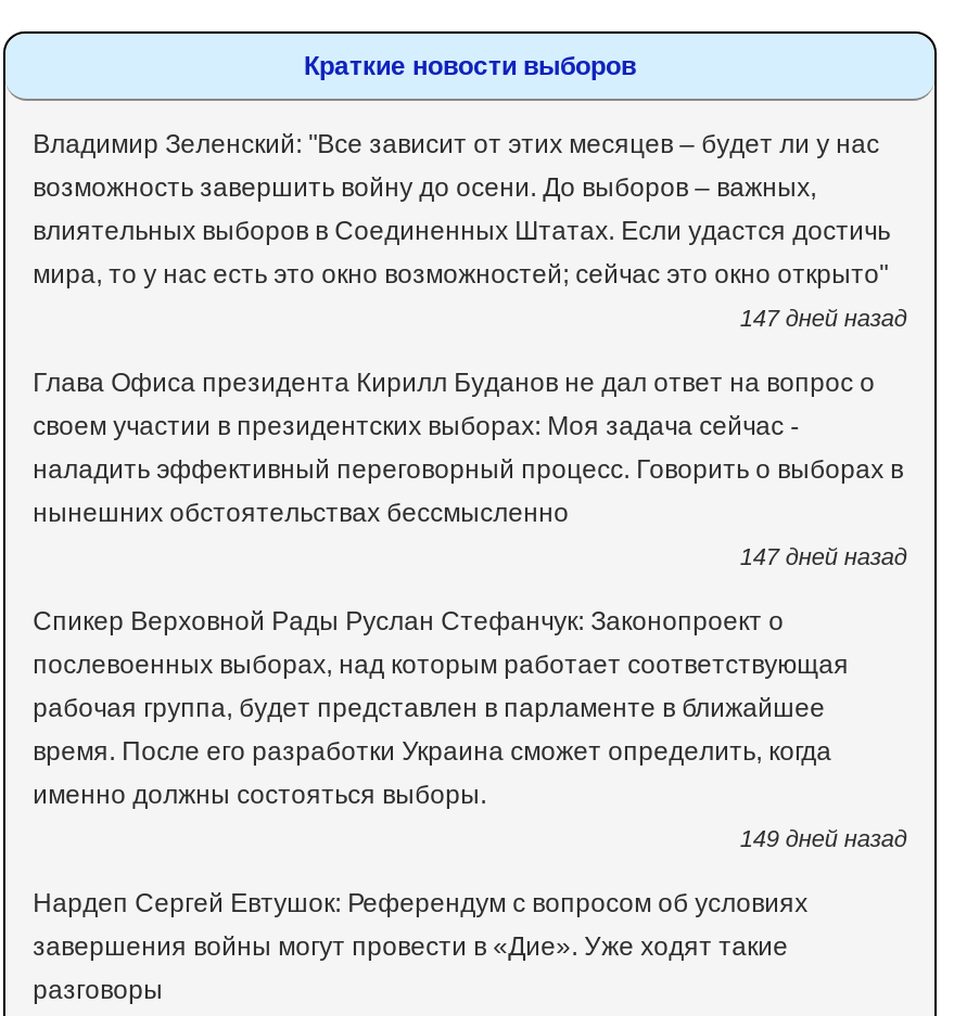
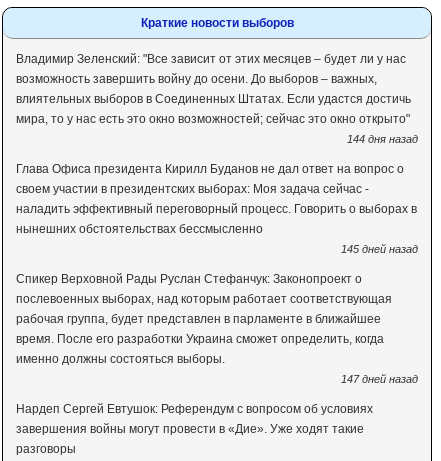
- 147 дней назад
+ 144 дня назад

- 147 дней назад
+ 145 дней назад

- 149 дней назад
+ 147 дней назад
